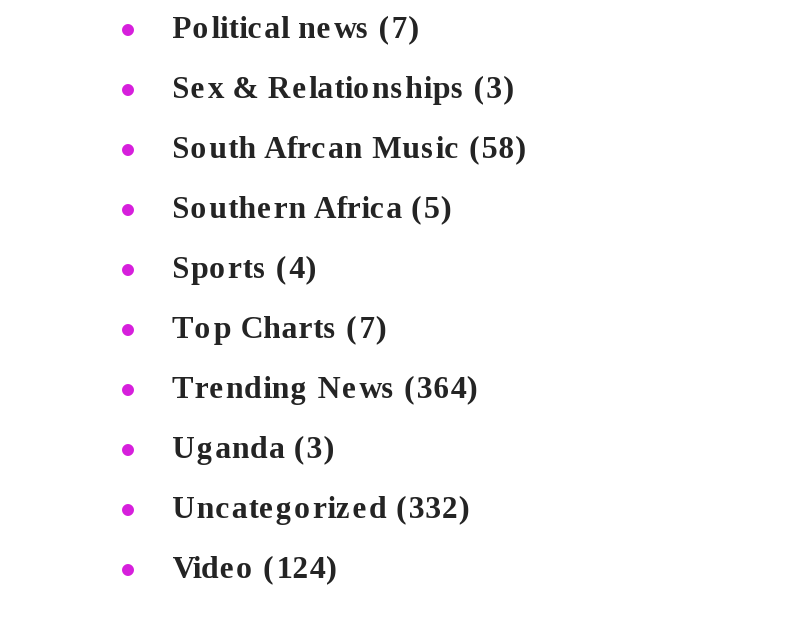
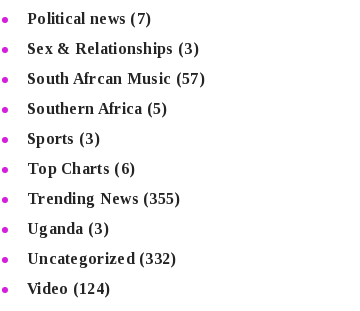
- South Afrcan Music (58)
+ South Afrcan Music (57)

- Sports (4)
+ Sports (3)

- Top Charts (7)
+ Top Charts (6)

- Trending News (364)
+ Trending News (355)
